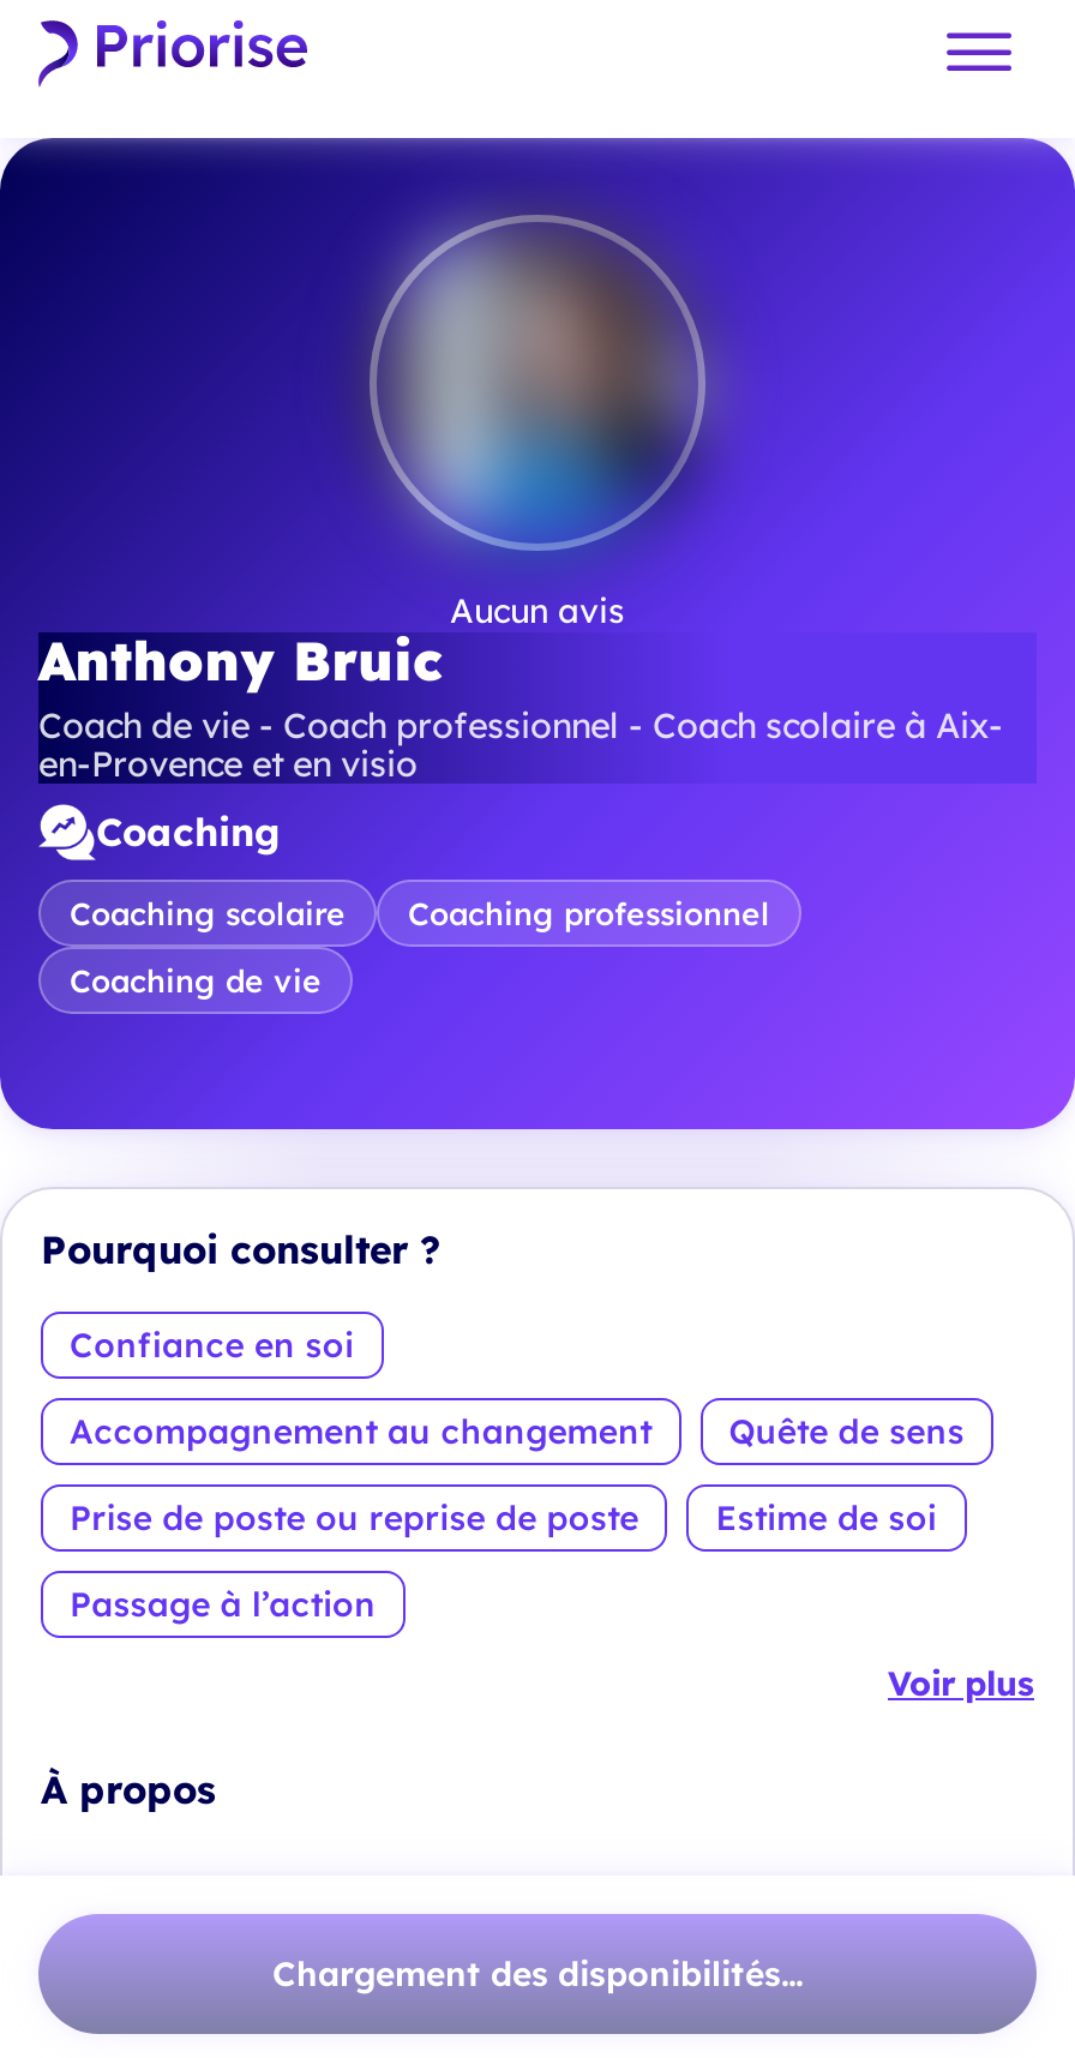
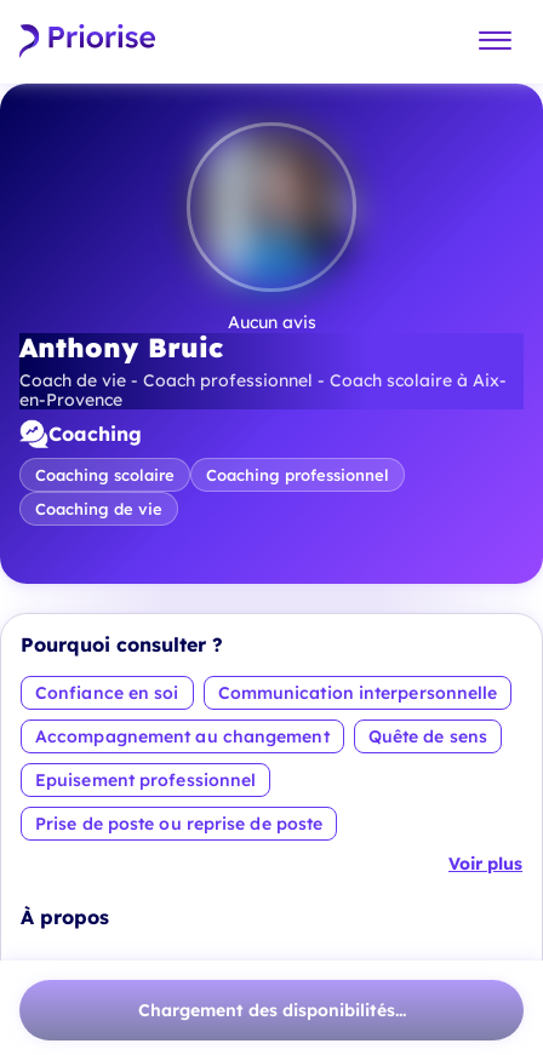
- en-Provence et en visio
+ en-Provence

+ Communication interpersonnelle

+ Epuisement professionnel

- Estime de soi
- Passage à l’action

moved down: Prise de poste ou reprise de poste
